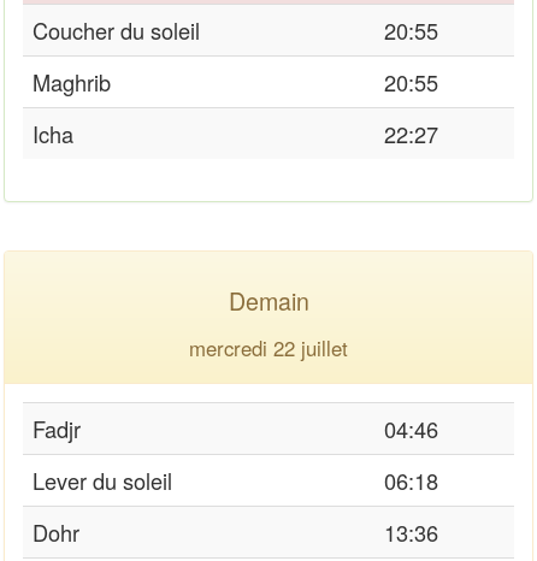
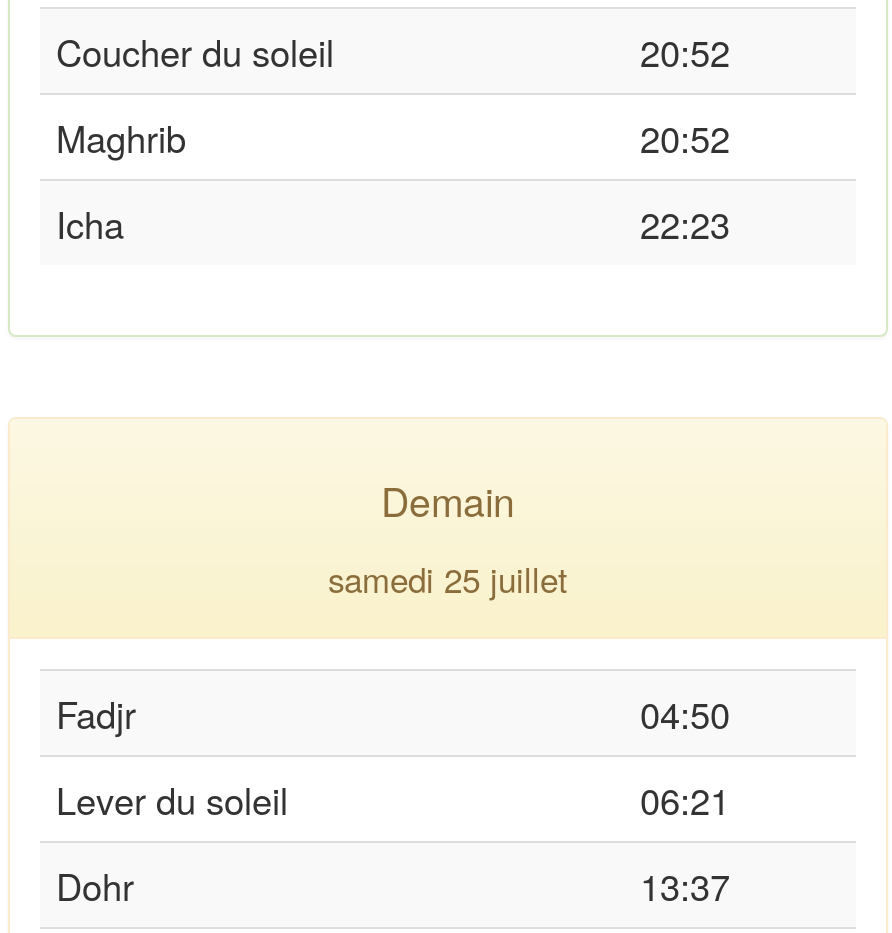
- 20:55
+ 20:52

- 20:55
+ 20:52

- 22:27
+ 22:23

- mercredi 22 juillet
+ samedi 25 juillet

- 04:46
+ 04:50

- 06:18
+ 06:21

- 13:36
+ 13:37
